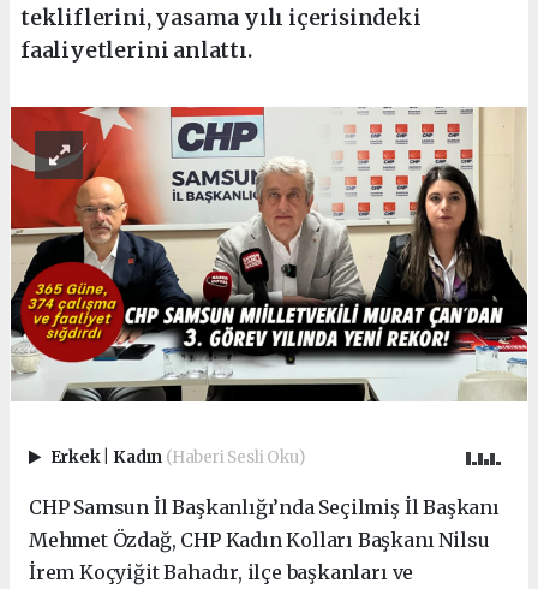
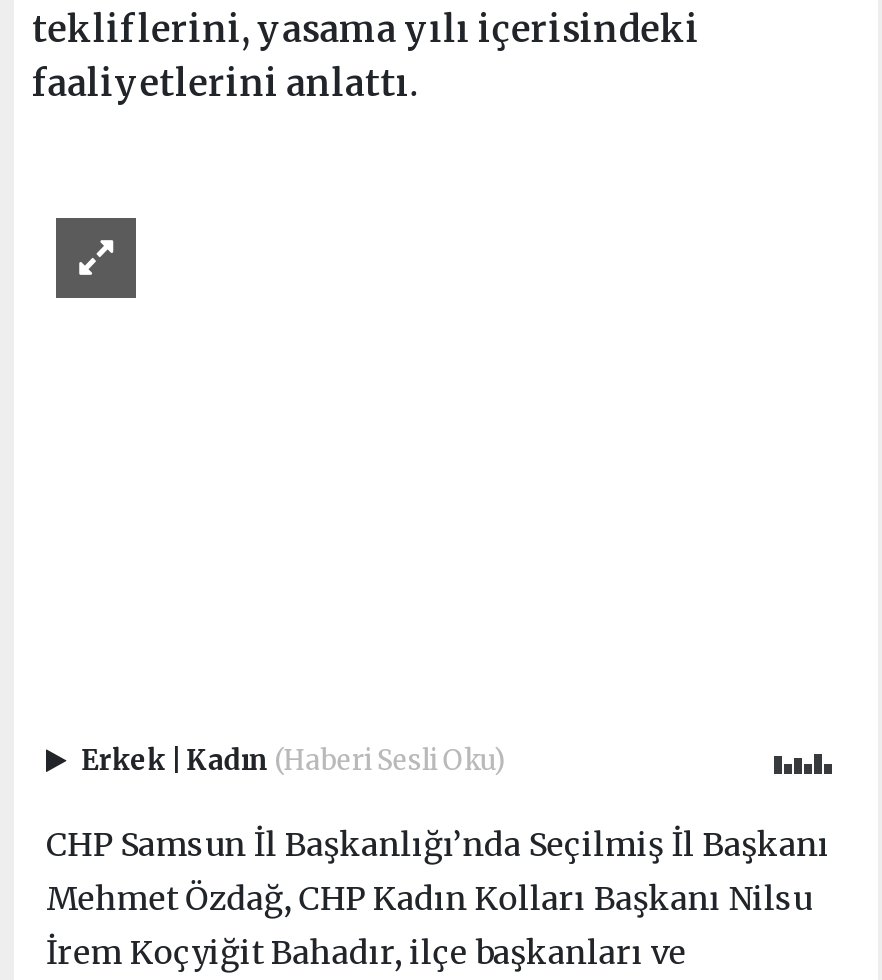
- [image]
